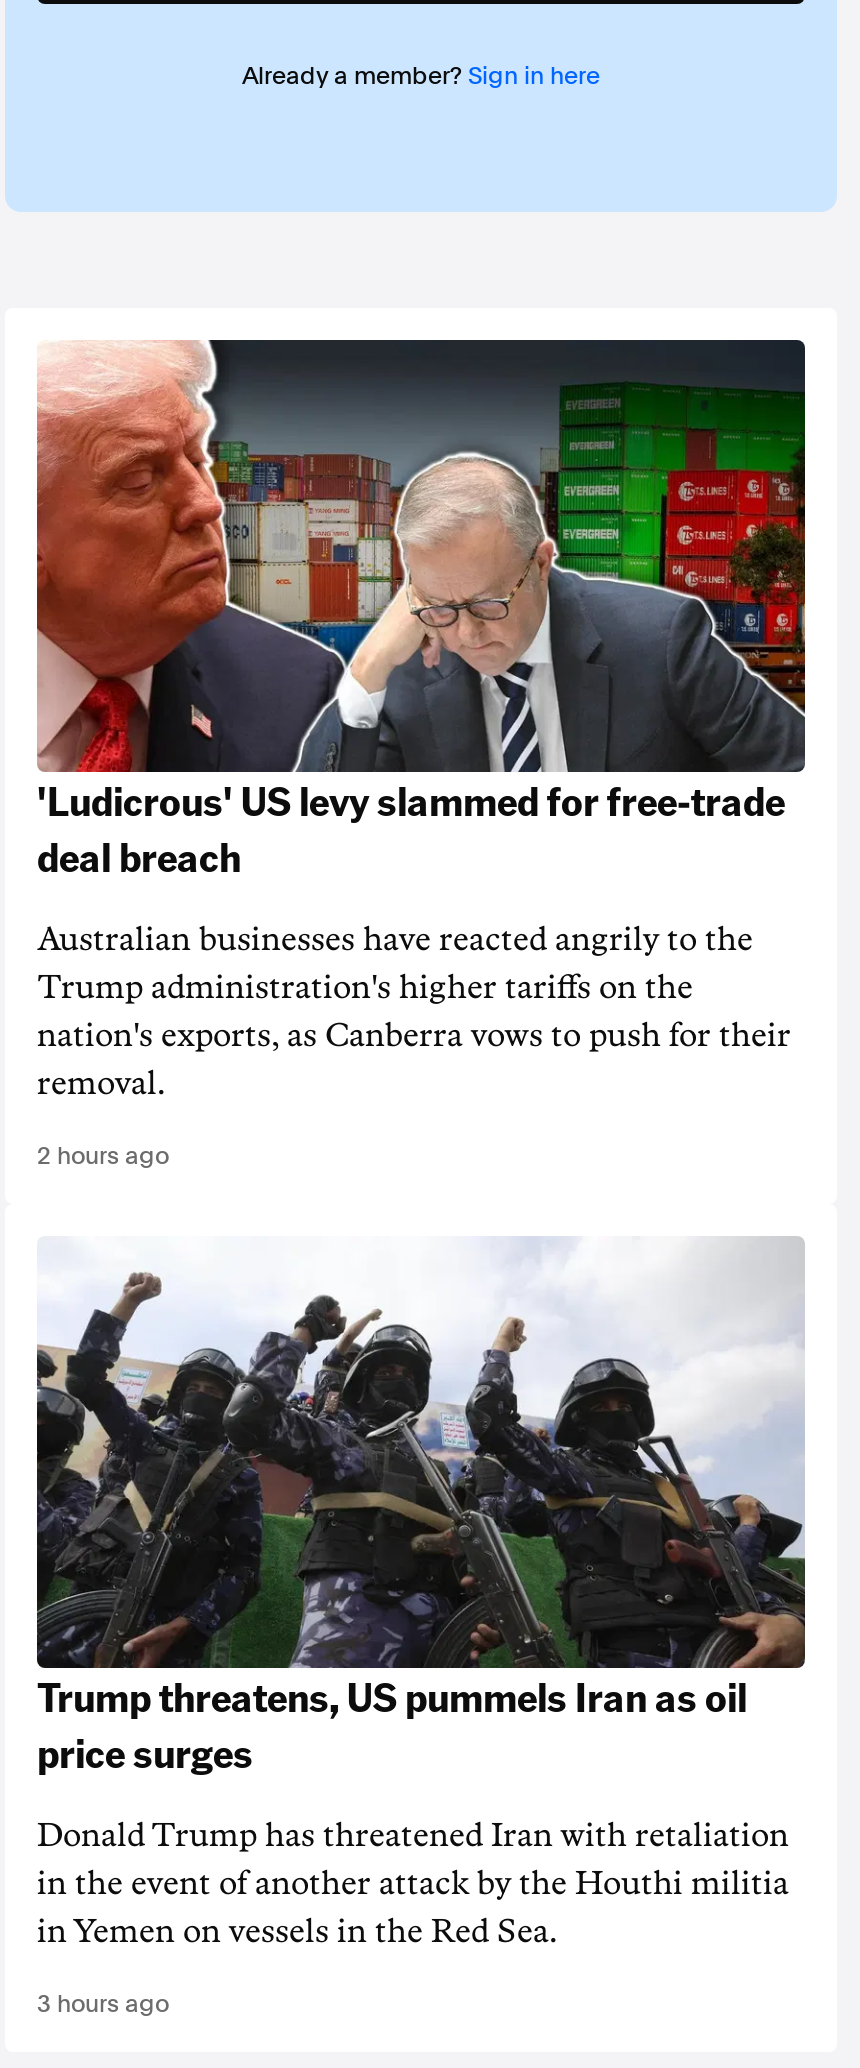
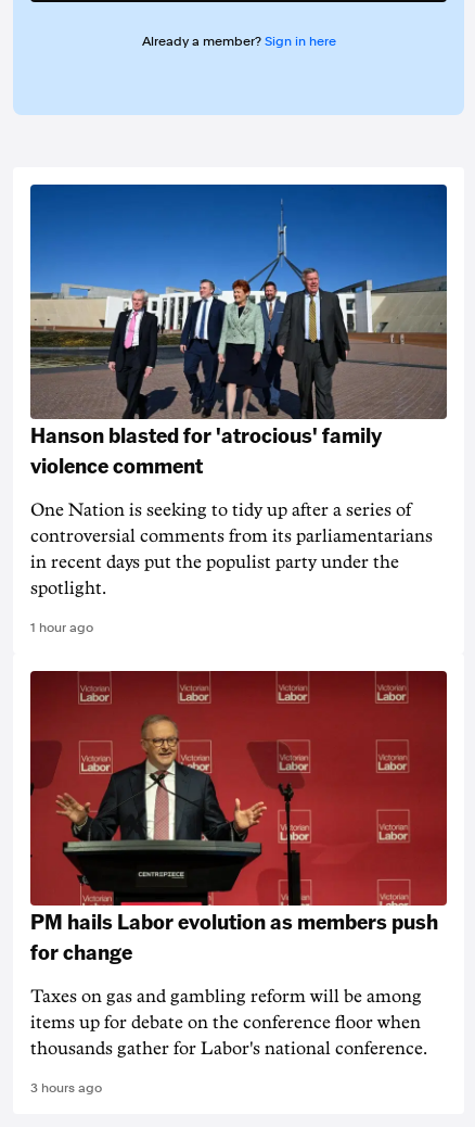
- [image]
- 'Ludicrous' US levy slammed for free-trade
- deal breach
+ [image]
+ Hanson blasted for 'atrocious' family
+ violence comment

- Australian businesses have reacted angrily to the
+ One Nation is seeking to tidy up after a series of

- Trump administration's higher tariffs on the
+ controversial comments from its parliamentarians

- nation's exports, as Canberra vows to push for their
+ in recent days put the populist party under the

- removal.
+ spotlight.

- 2 hours ago
+ 1 hour ago

- [image]
- Trump threatens, US pummels Iran as oil
- price surges
+ [image]
+ PM hails Labor evolution as members push
+ for change

- Donald Trump has threatened Iran with retaliation
+ Taxes on gas and gambling reform will be among

- in the event of another attack by the Houthi militia
+ items up for debate on the conference floor when

- in Yemen on vessels in the Red Sea.
+ thousands gather for Labor's national conference.
